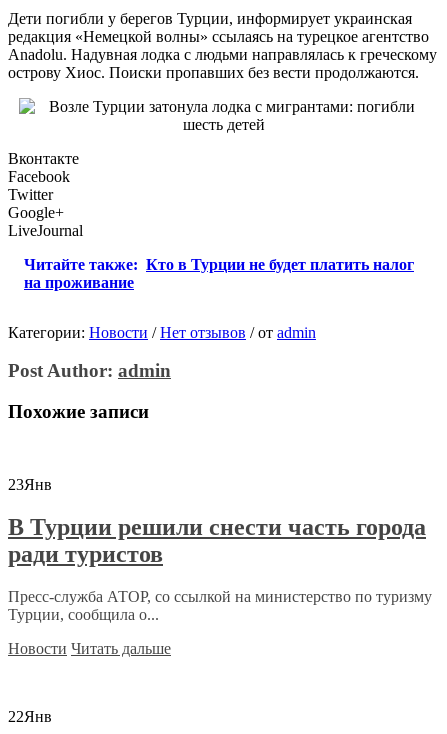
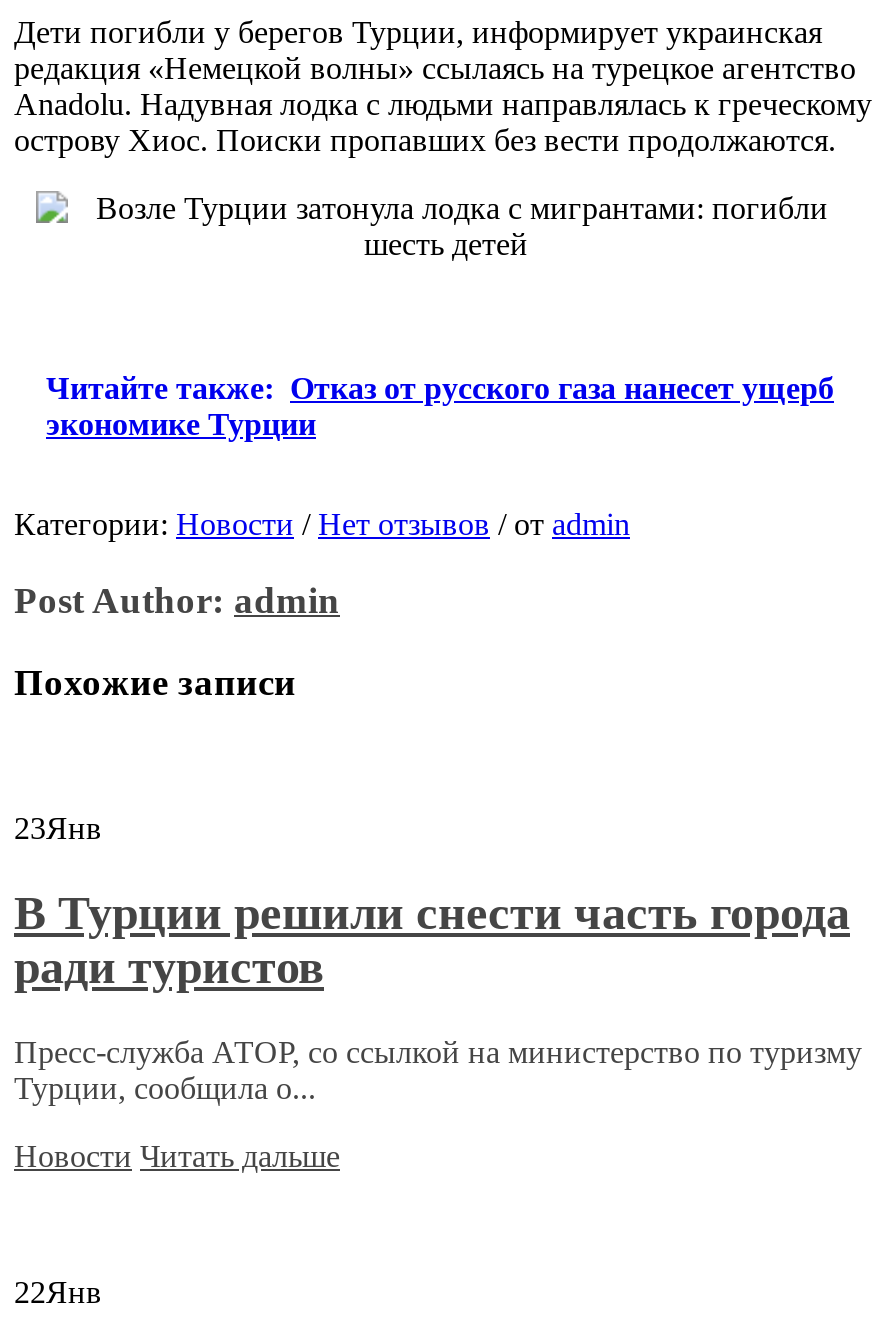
- Вконтакте
- Facebook
- Twitter
- Google+
- LiveJournal
- Читайте также: Кто в Турции не будет платить налог
- на проживание
+ Читайте также: Отказ от русского газа нанесет ущерб
+ экономике Турции
